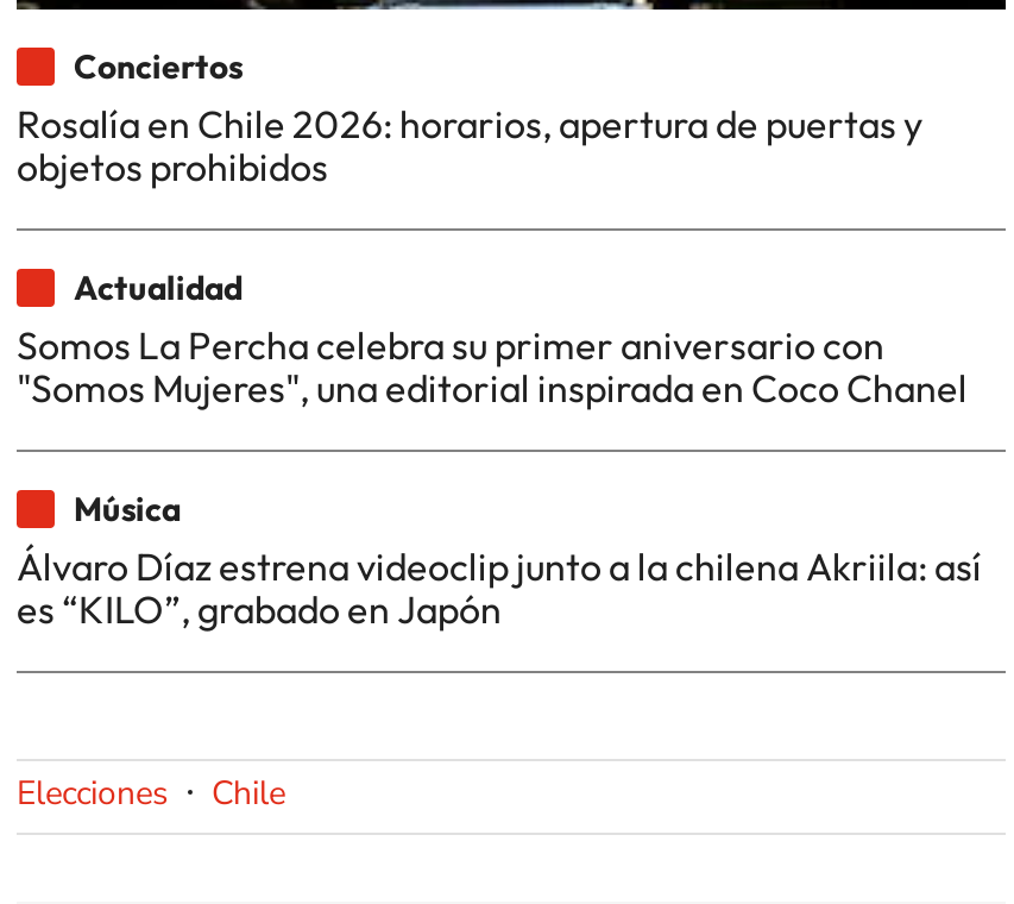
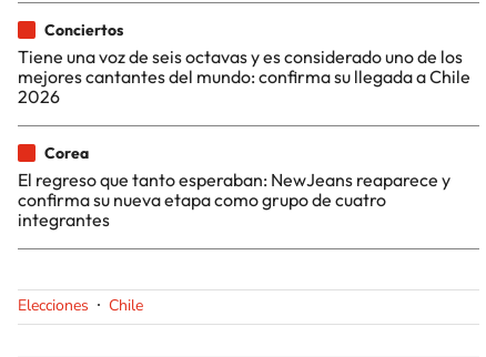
- Rosalía en Chile 2026: horarios, apertura de puertas y
- objetos prohibidos
- Actualidad
- Somos La Percha celebra su primer aniversario con
- "Somos Mujeres", una editorial inspirada en Coco Chanel
- Música
- Álvaro Díaz estrena videoclip junto a la chilena Akriila: así
- es “KILO”, grabado en Japón
+ Tiene una voz de seis octavas y es considerado uno de los
+ mejores cantantes del mundo: confirma su llegada a Chile
+ 2026
+ Corea
+ El regreso que tanto esperaban: NewJeans reaparece y
+ confirma su nueva etapa como grupo de cuatro
+ integrantes
